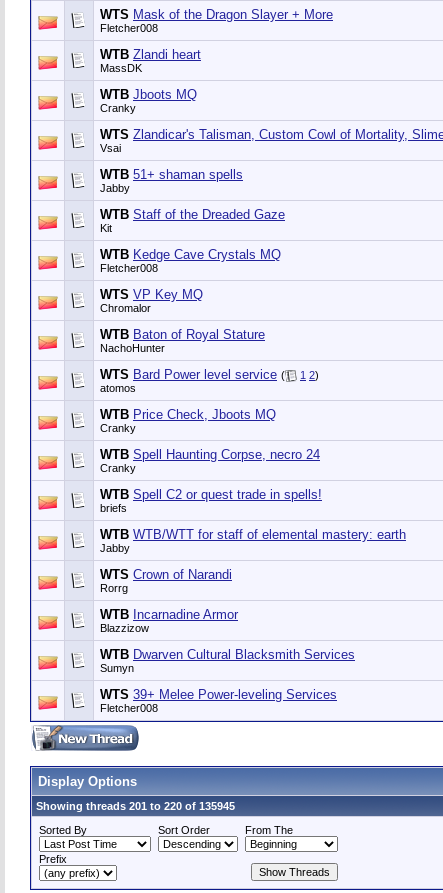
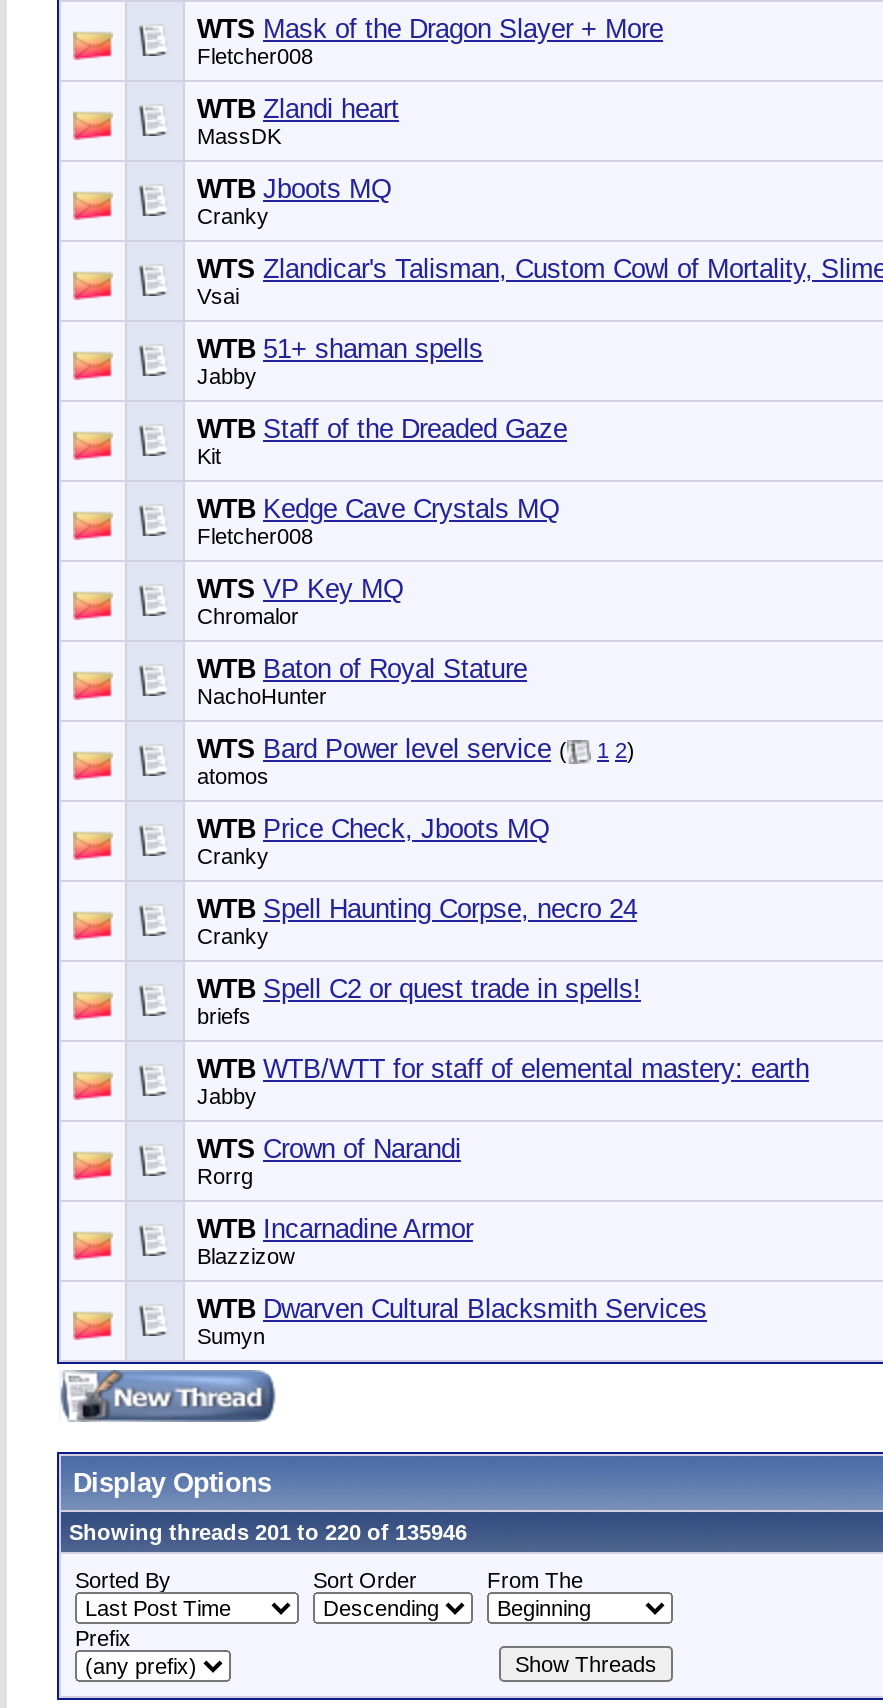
- WTS 39+ Melee Power-leveling Services
- Fletcher008

- Showing threads 201 to 220 of 135945
+ Showing threads 201 to 220 of 135946
